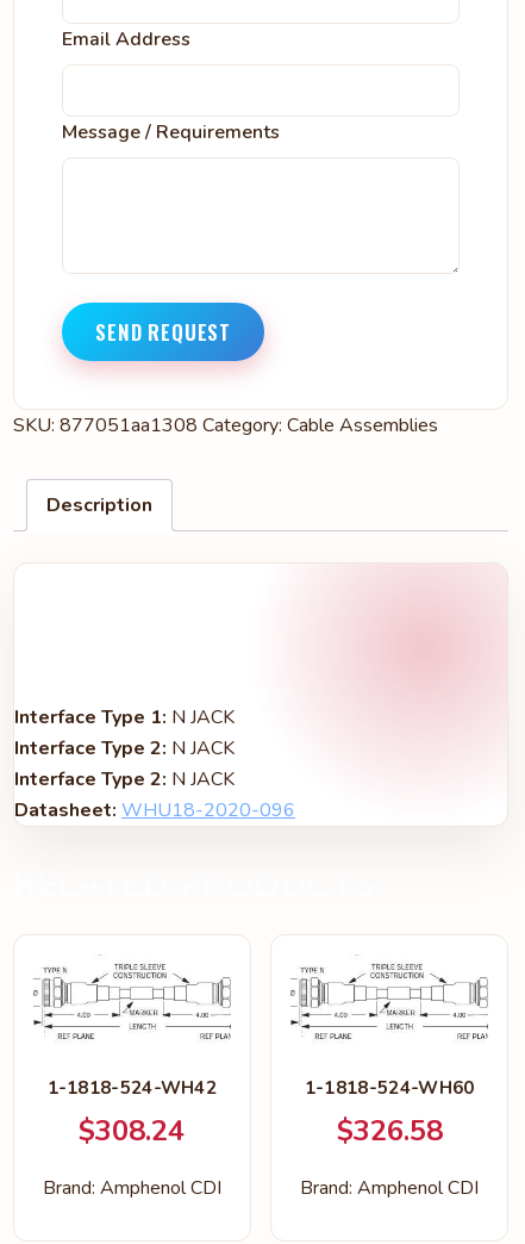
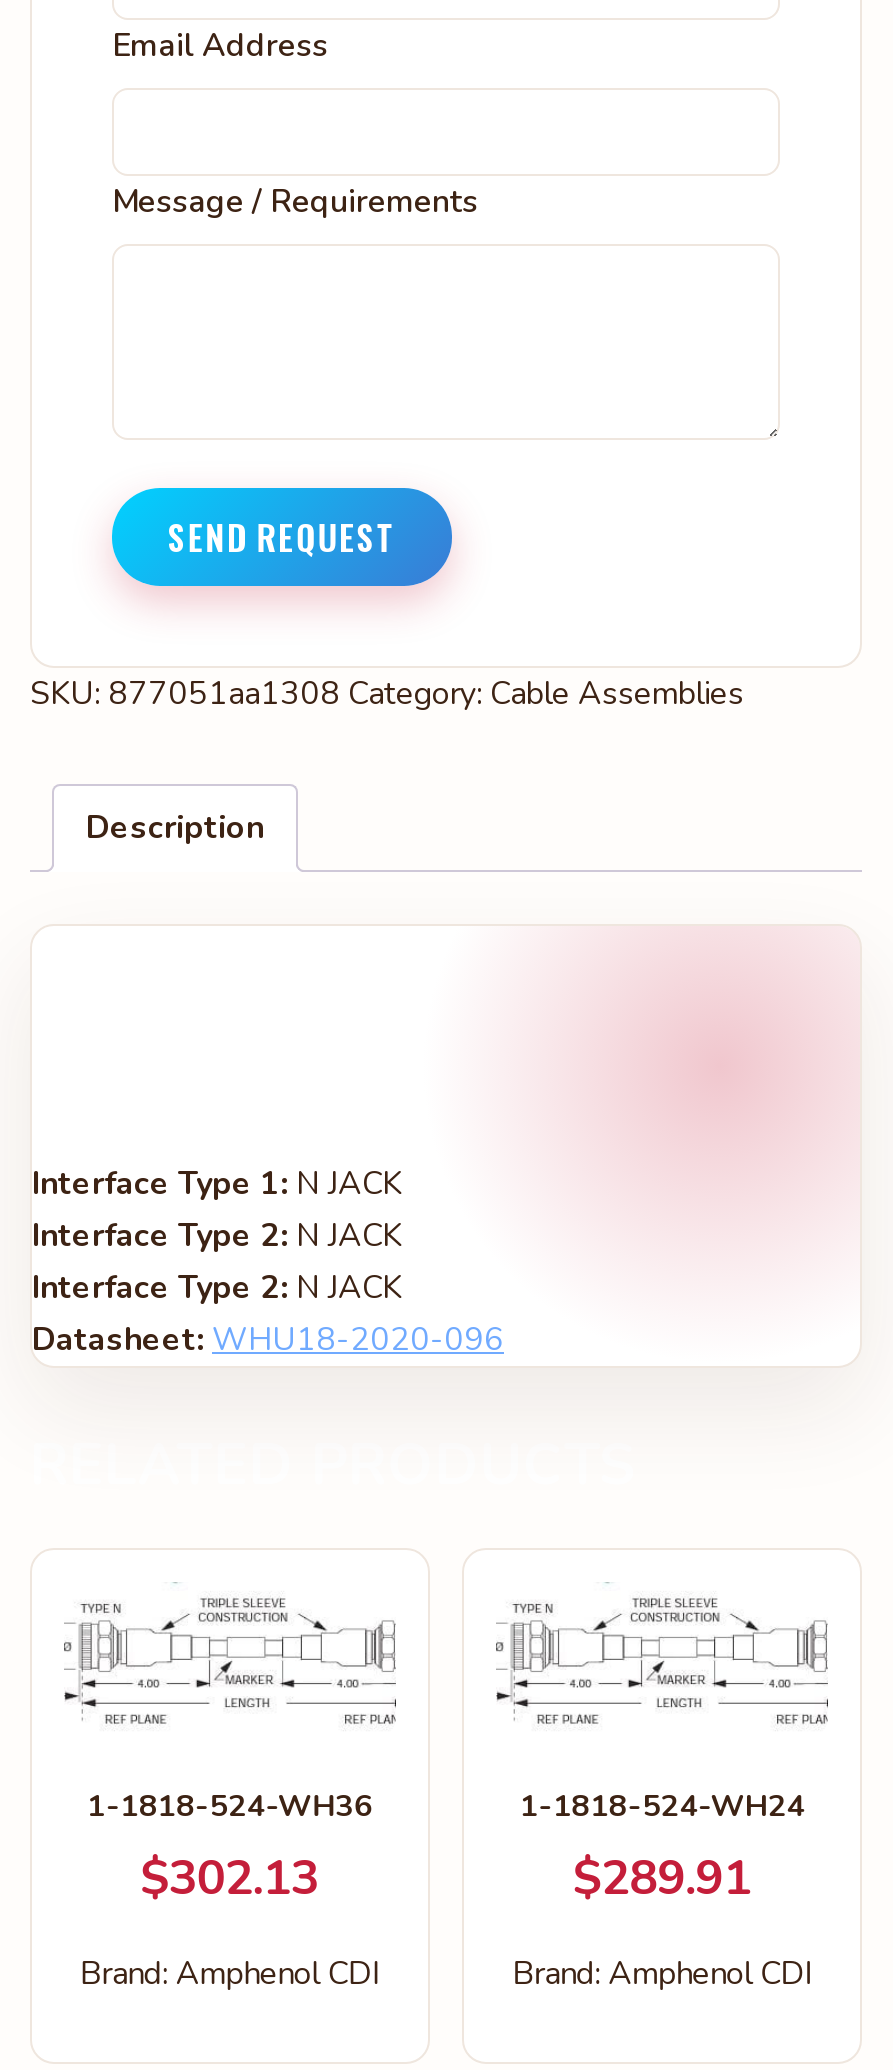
- 1-1818-524-WH42
- $308.24
+ 1-1818-524-WH36
+ $302.13

- 1-1818-524-WH60
- $326.58
+ 1-1818-524-WH24
+ $289.91
